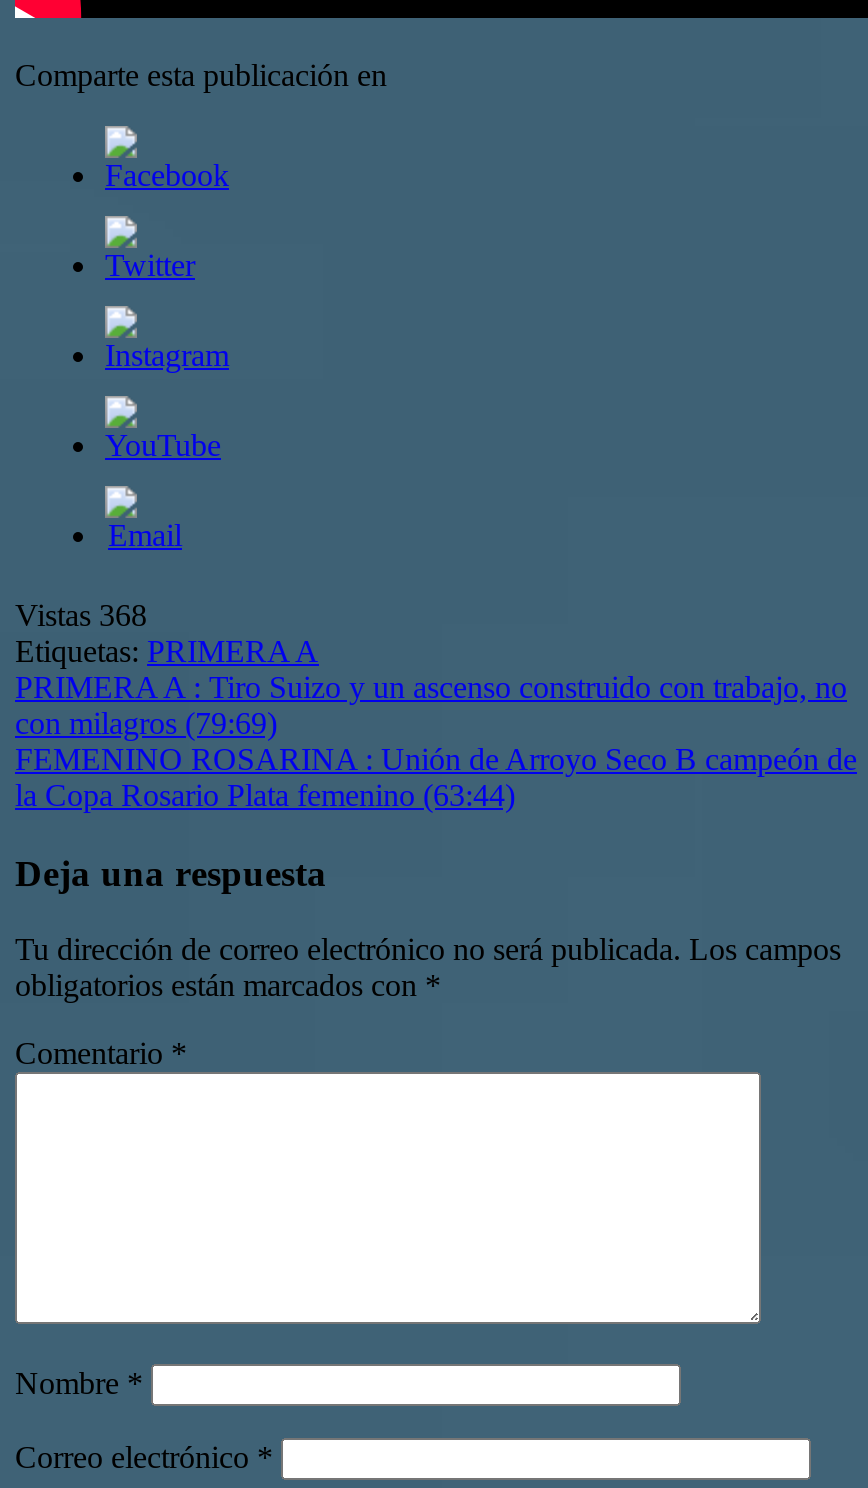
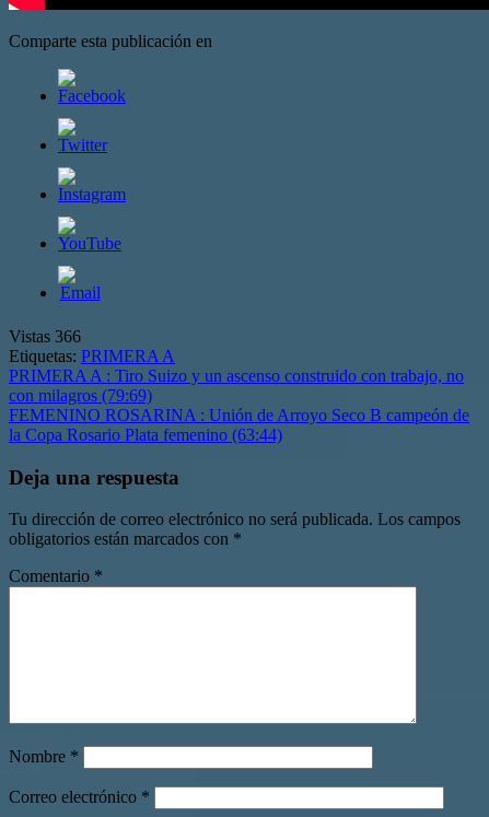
- Vistas 368
+ Vistas 366
